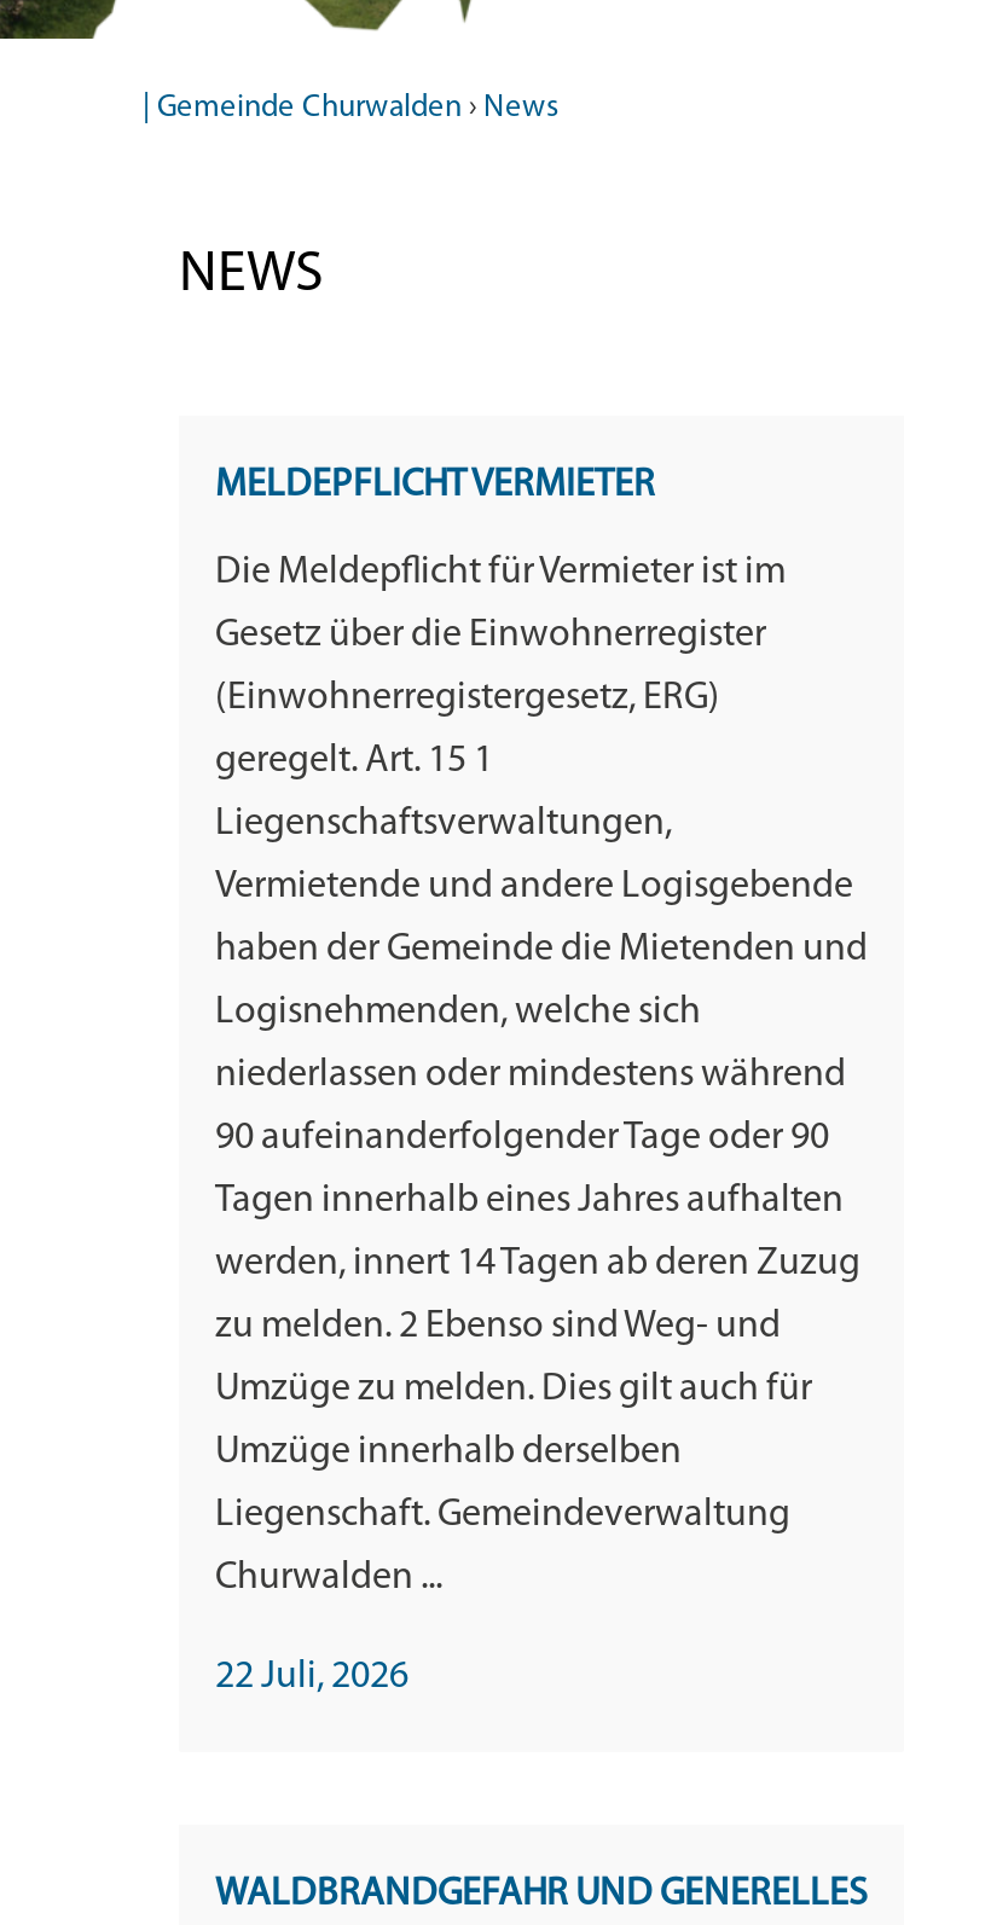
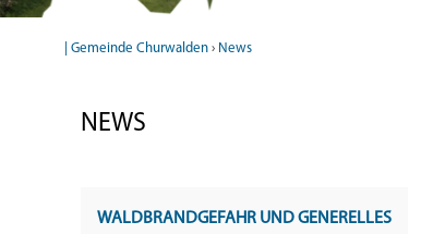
- MELDEPFLICHT VERMIETER
- Die Meldepflicht für Vermieter ist im
- Gesetz über die Einwohnerregister
- (Einwohnerregistergesetz, ERG)
- geregelt. Art. 15 1
- Liegenschaftsverwaltungen,
- Vermietende und andere Logisgebende
- haben der Gemeinde die Mietenden und
- Logisnehmenden, welche sich
- niederlassen oder mindestens während
- 90 aufeinanderfolgender Tage oder 90
- Tagen innerhalb eines Jahres aufhalten
- werden, innert 14 Tagen ab deren Zuzug
- zu melden. 2 Ebenso sind Weg- und
- Umzüge zu melden. Dies gilt auch für
- Umzüge innerhalb derselben
- Liegenschaft. Gemeindeverwaltung
- Churwalden ...
- 22 Juli, 2026
